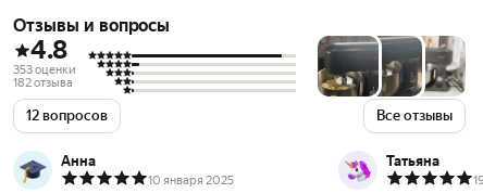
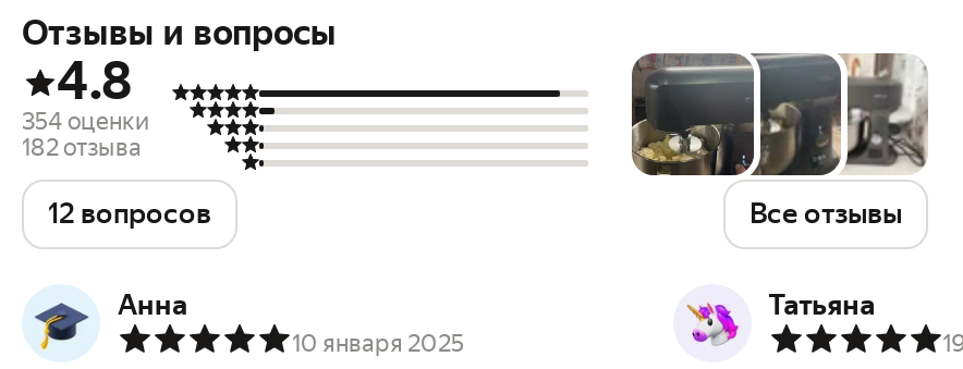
- 353 оценки
+ 354 оценки
